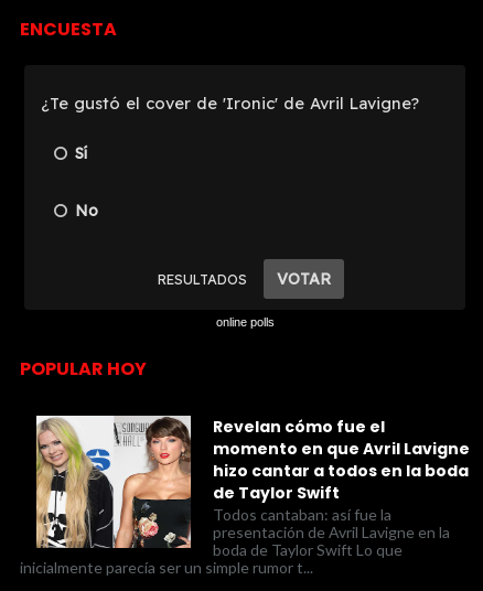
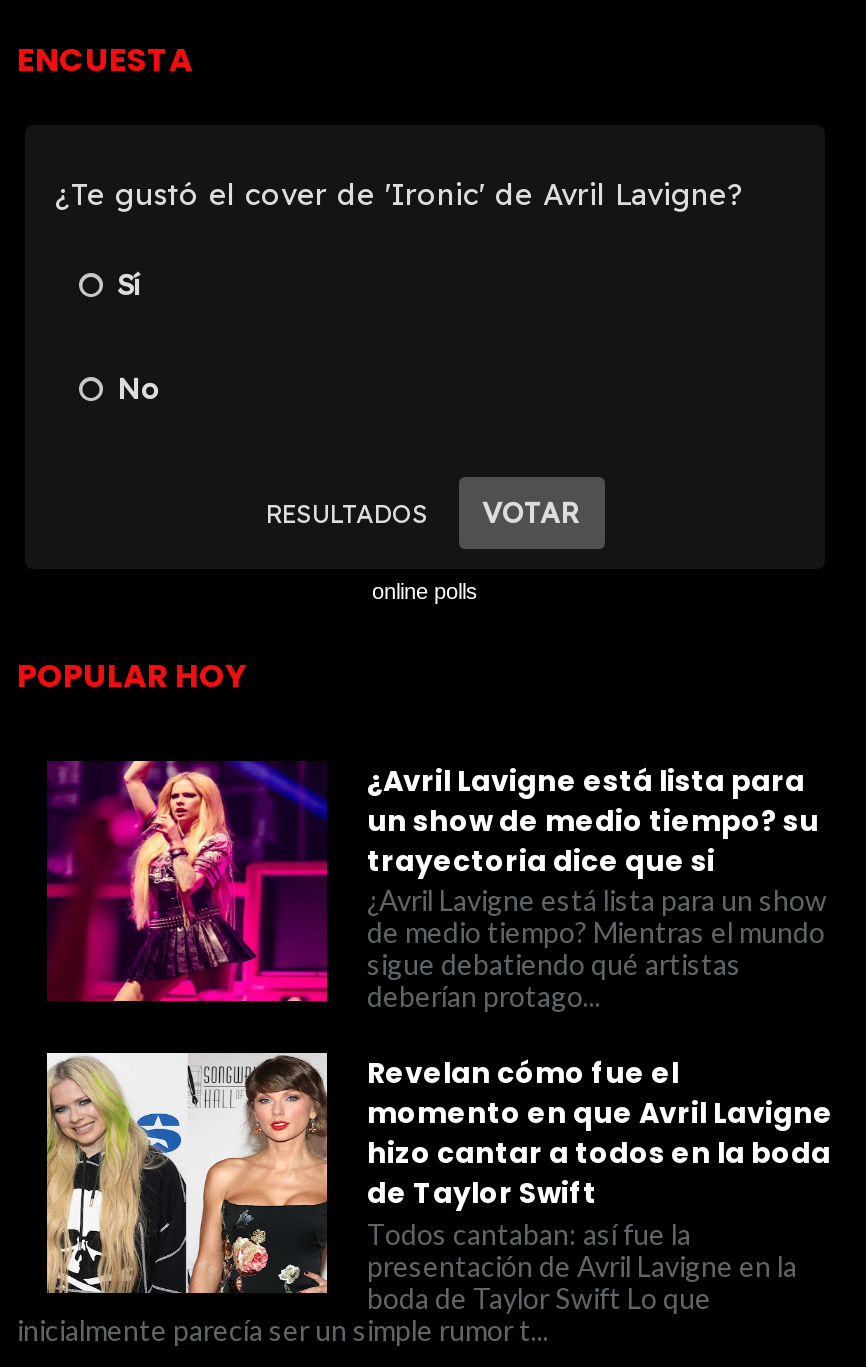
+ [image]
+ ¿Avril Lavigne está lista para
+ un show de medio tiempo? su
+ trayectoria dice que si
+ ¿Avril Lavigne está lista para un show
+ de medio tiempo? Mientras el mundo
+ sigue debatiendo qué artistas
+ deberían protago...
